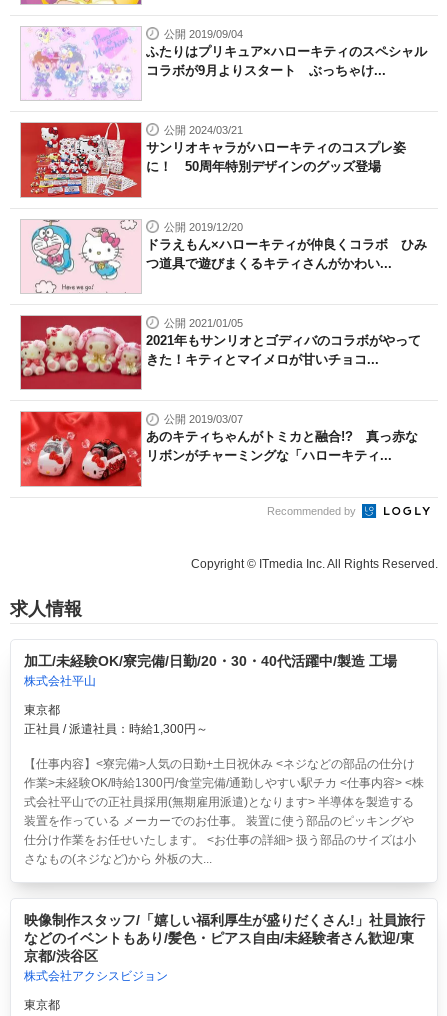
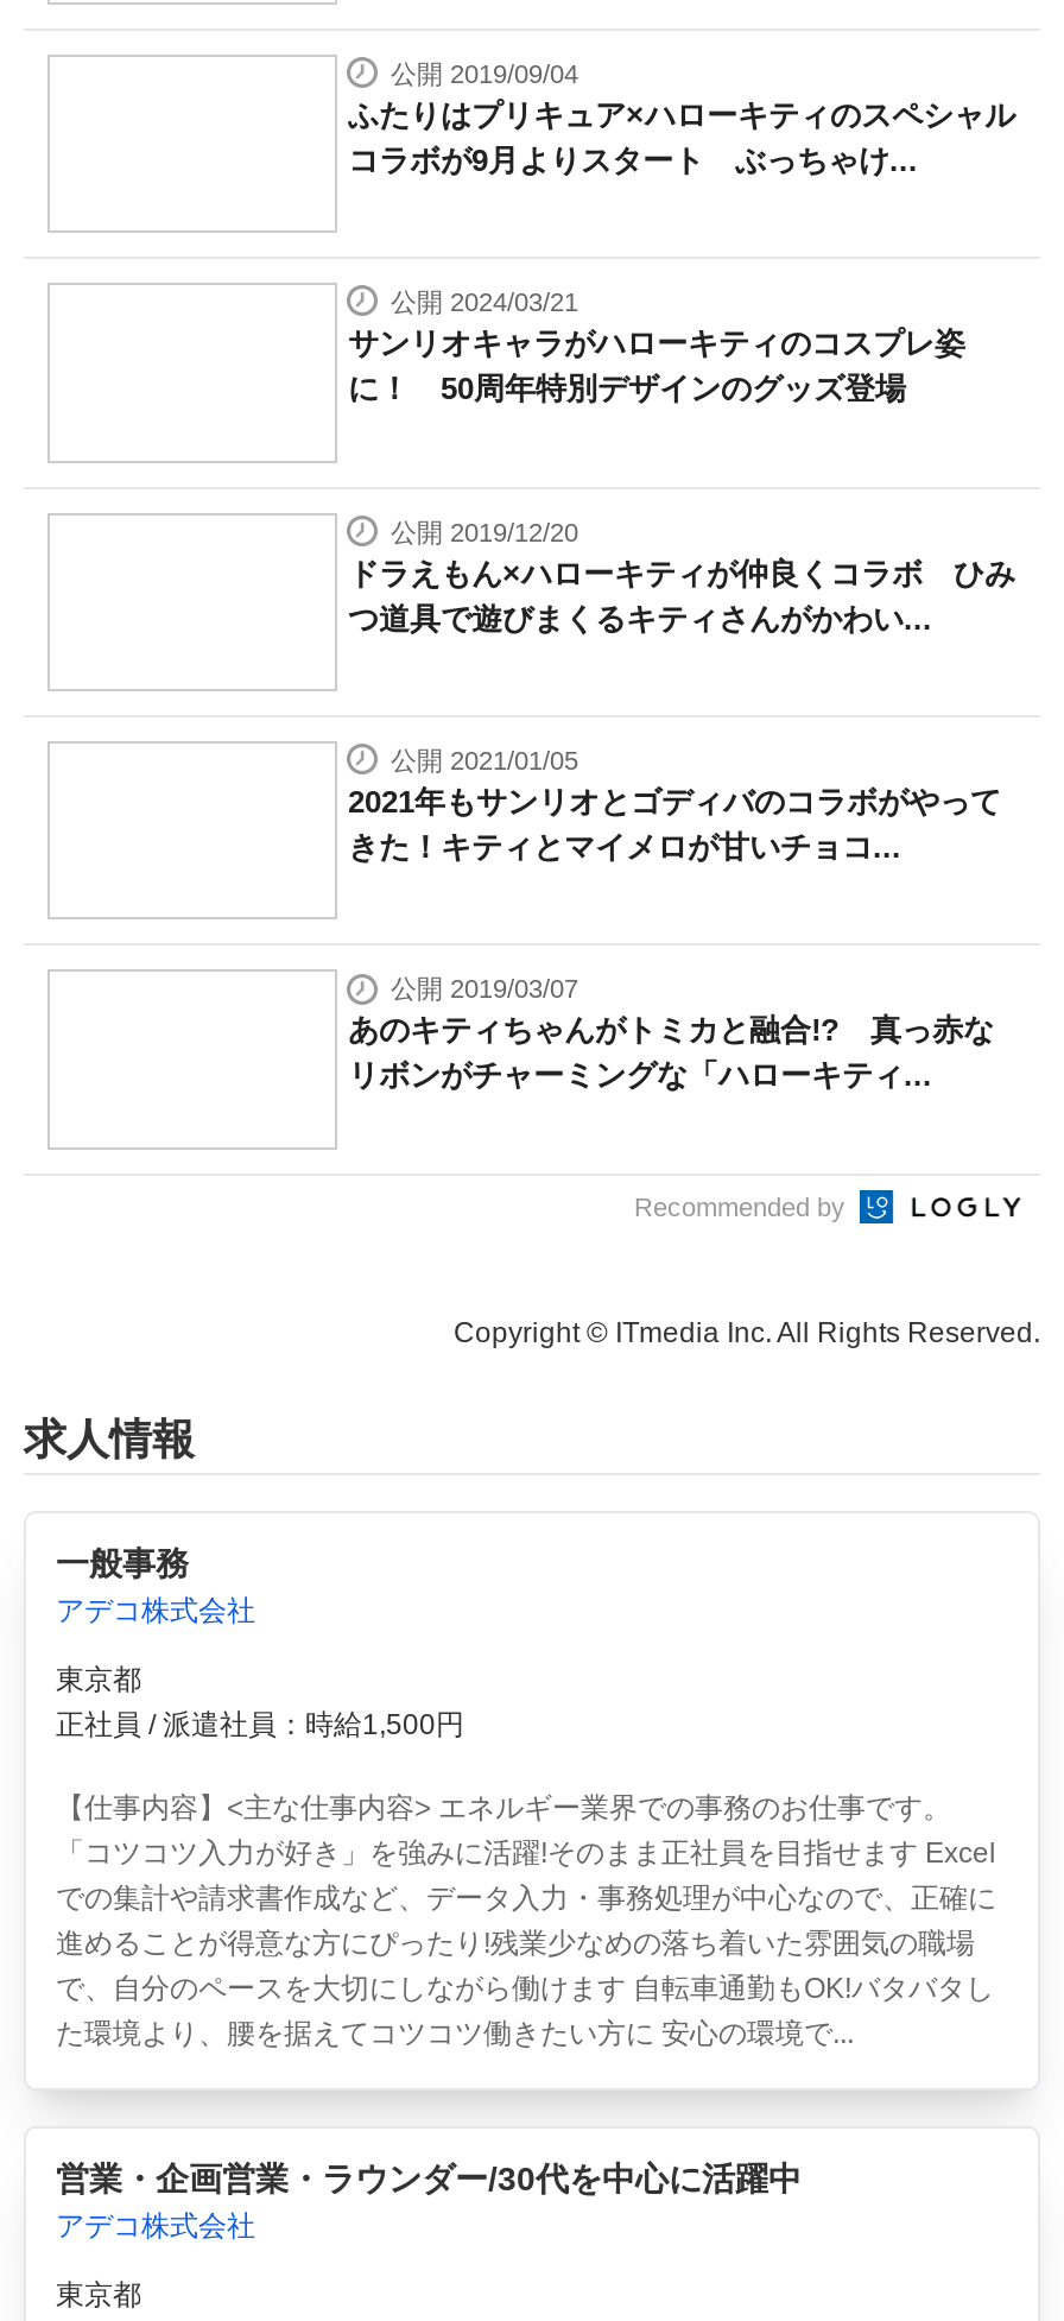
- [image]

- [image]

- [image]

- [image]

- [image]

- 加工/未経験OK/寮完備/日勤/20・30・40代活躍中/製造 工場
- 株式会社平山
+ 一般事務
+ アデコ株式会社

- 正社員 / 派遣社員：時給1,300円～
+ 正社員 / 派遣社員：時給1,500円

- 【仕事内容】<寮完備>人気の日勤+土日祝休み <ネジなどの部品の仕分け
- 作業>未経験OK/時給1300円/食堂完備/通勤しやすい駅チカ <仕事内容> <株
- 式会社平山での正社員採用(無期雇用派遣)となります> 半導体を製造する
- 装置を作っている メーカーでのお仕事。 装置に使う部品のピッキングや
- 仕分け作業をお任せいたします。 <お仕事の詳細> 扱う部品のサイズは小
- さなもの(ネジなど)から 外板の大...
+ 【仕事内容】<主な仕事内容> エネルギー業界での事務のお仕事です。
+ 「コツコツ入力が好き」を強みに活躍!そのまま正社員を目指せます Excel
+ での集計や請求書作成など、データ入力・事務処理が中心なので、正確に
+ 進めることが得意な方にぴったり!残業少なめの落ち着いた雰囲気の職場
+ で、自分のペースを大切にしながら働けます 自転車通勤もOK!バタバタし
+ た環境より、腰を据えてコツコツ働きたい方に 安心の環境で...

- 映像制作スタッフ/「嬉しい福利厚生が盛りだくさん!」社員旅行
- などのイベントもあり/髪色・ピアス自由/未経験者さん歓迎/東
- 京都/渋谷区
- 株式会社アクシスビジョン
+ 営業・企画営業・ラウンダー/30代を中心に活躍中
+ アデコ株式会社
